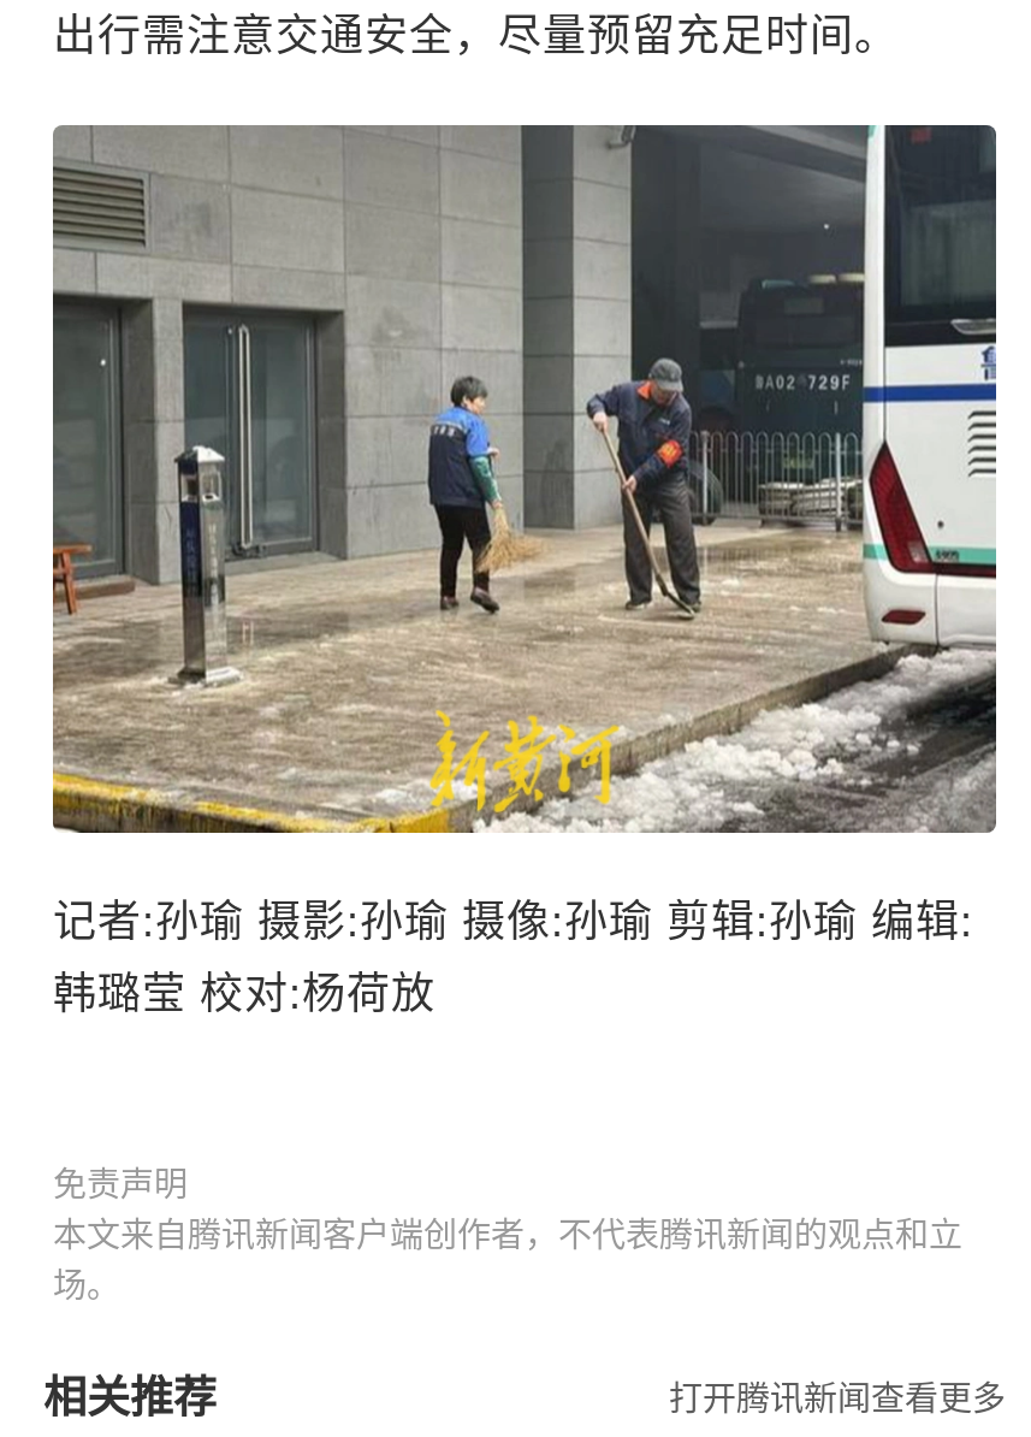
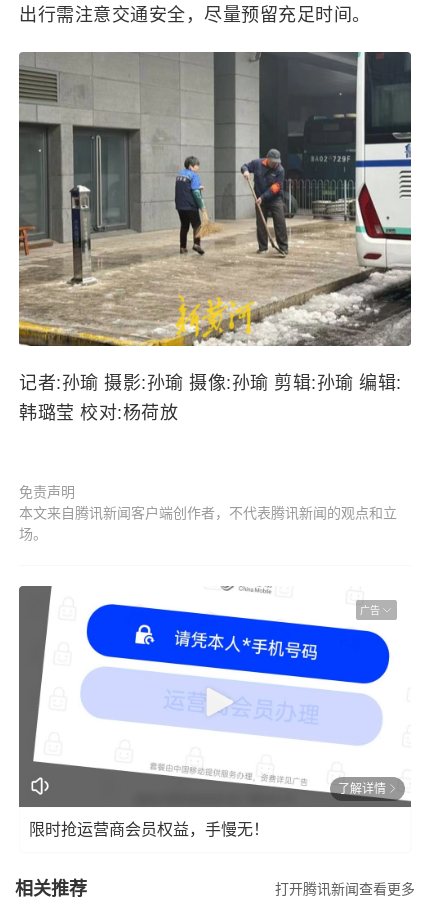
+ [image]
+ 广告

+ 了解详情
+ 限时抢运营商会员权益，手慢无！
